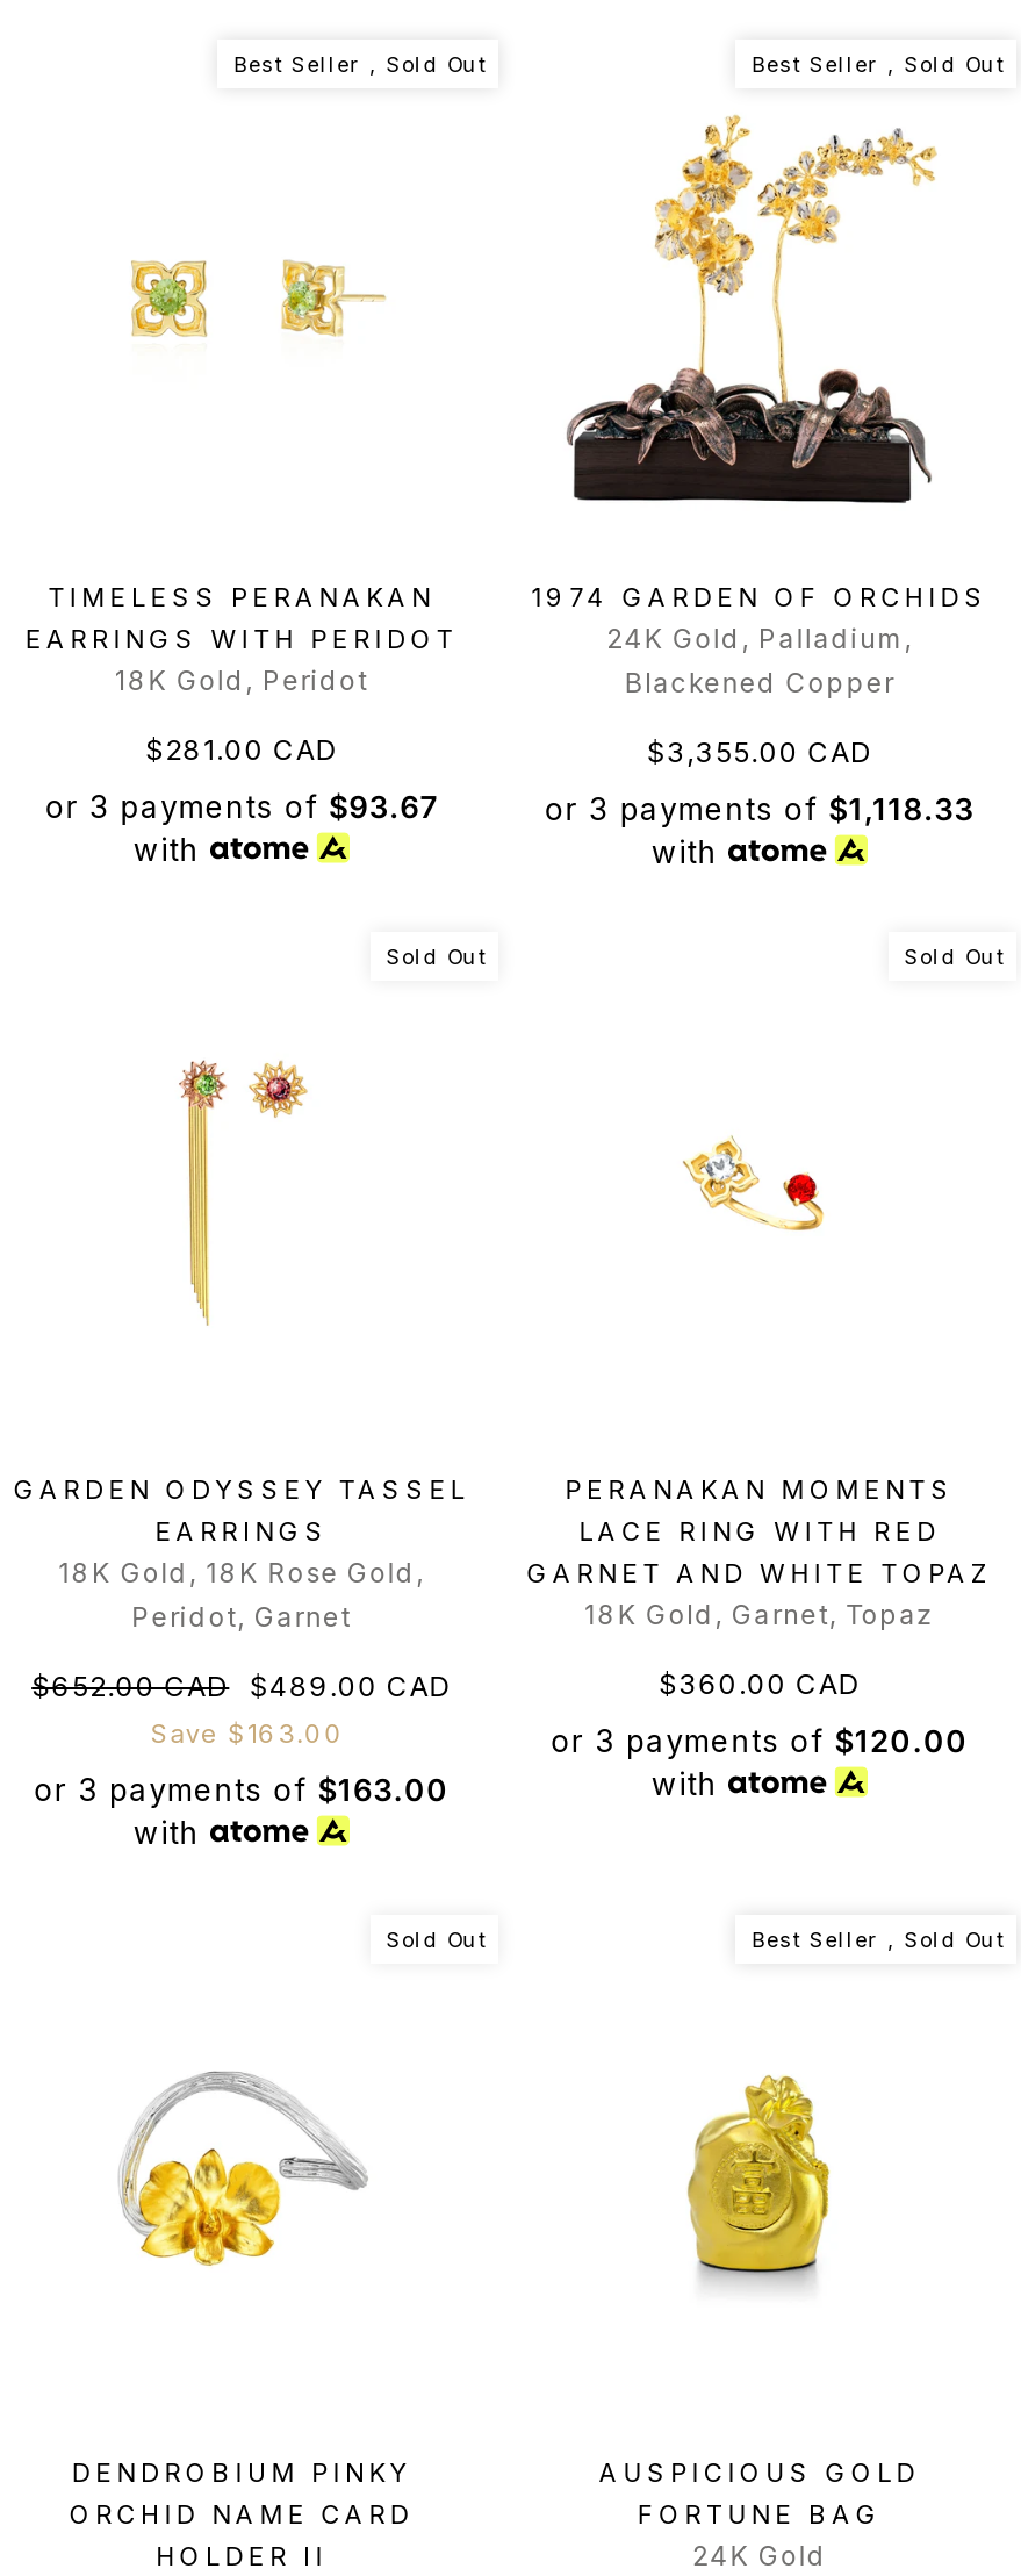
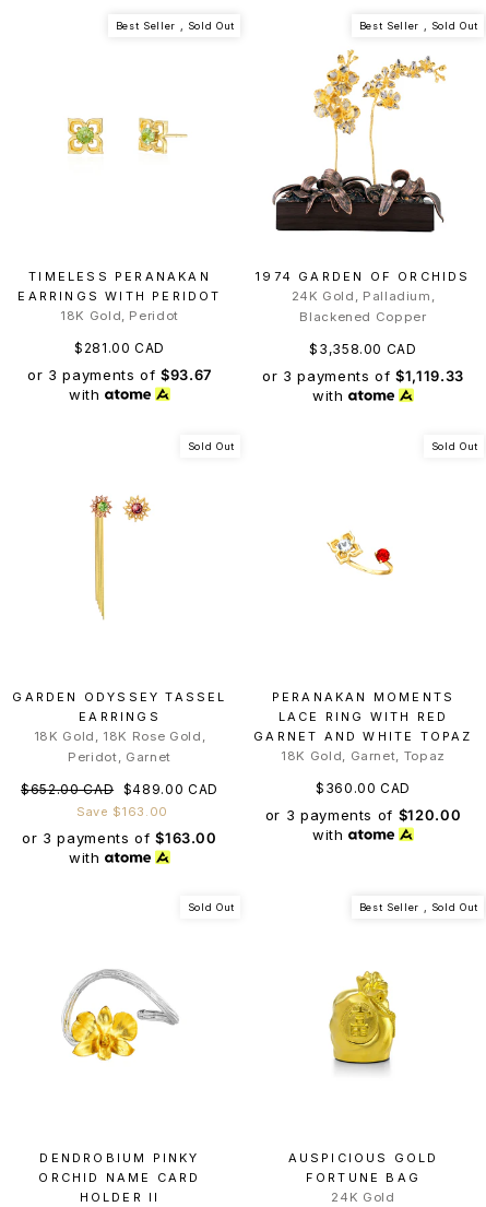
- $3,355.00 CAD
+ $3,358.00 CAD

- or 3 payments of $1,118.33
+ or 3 payments of $1,119.33
